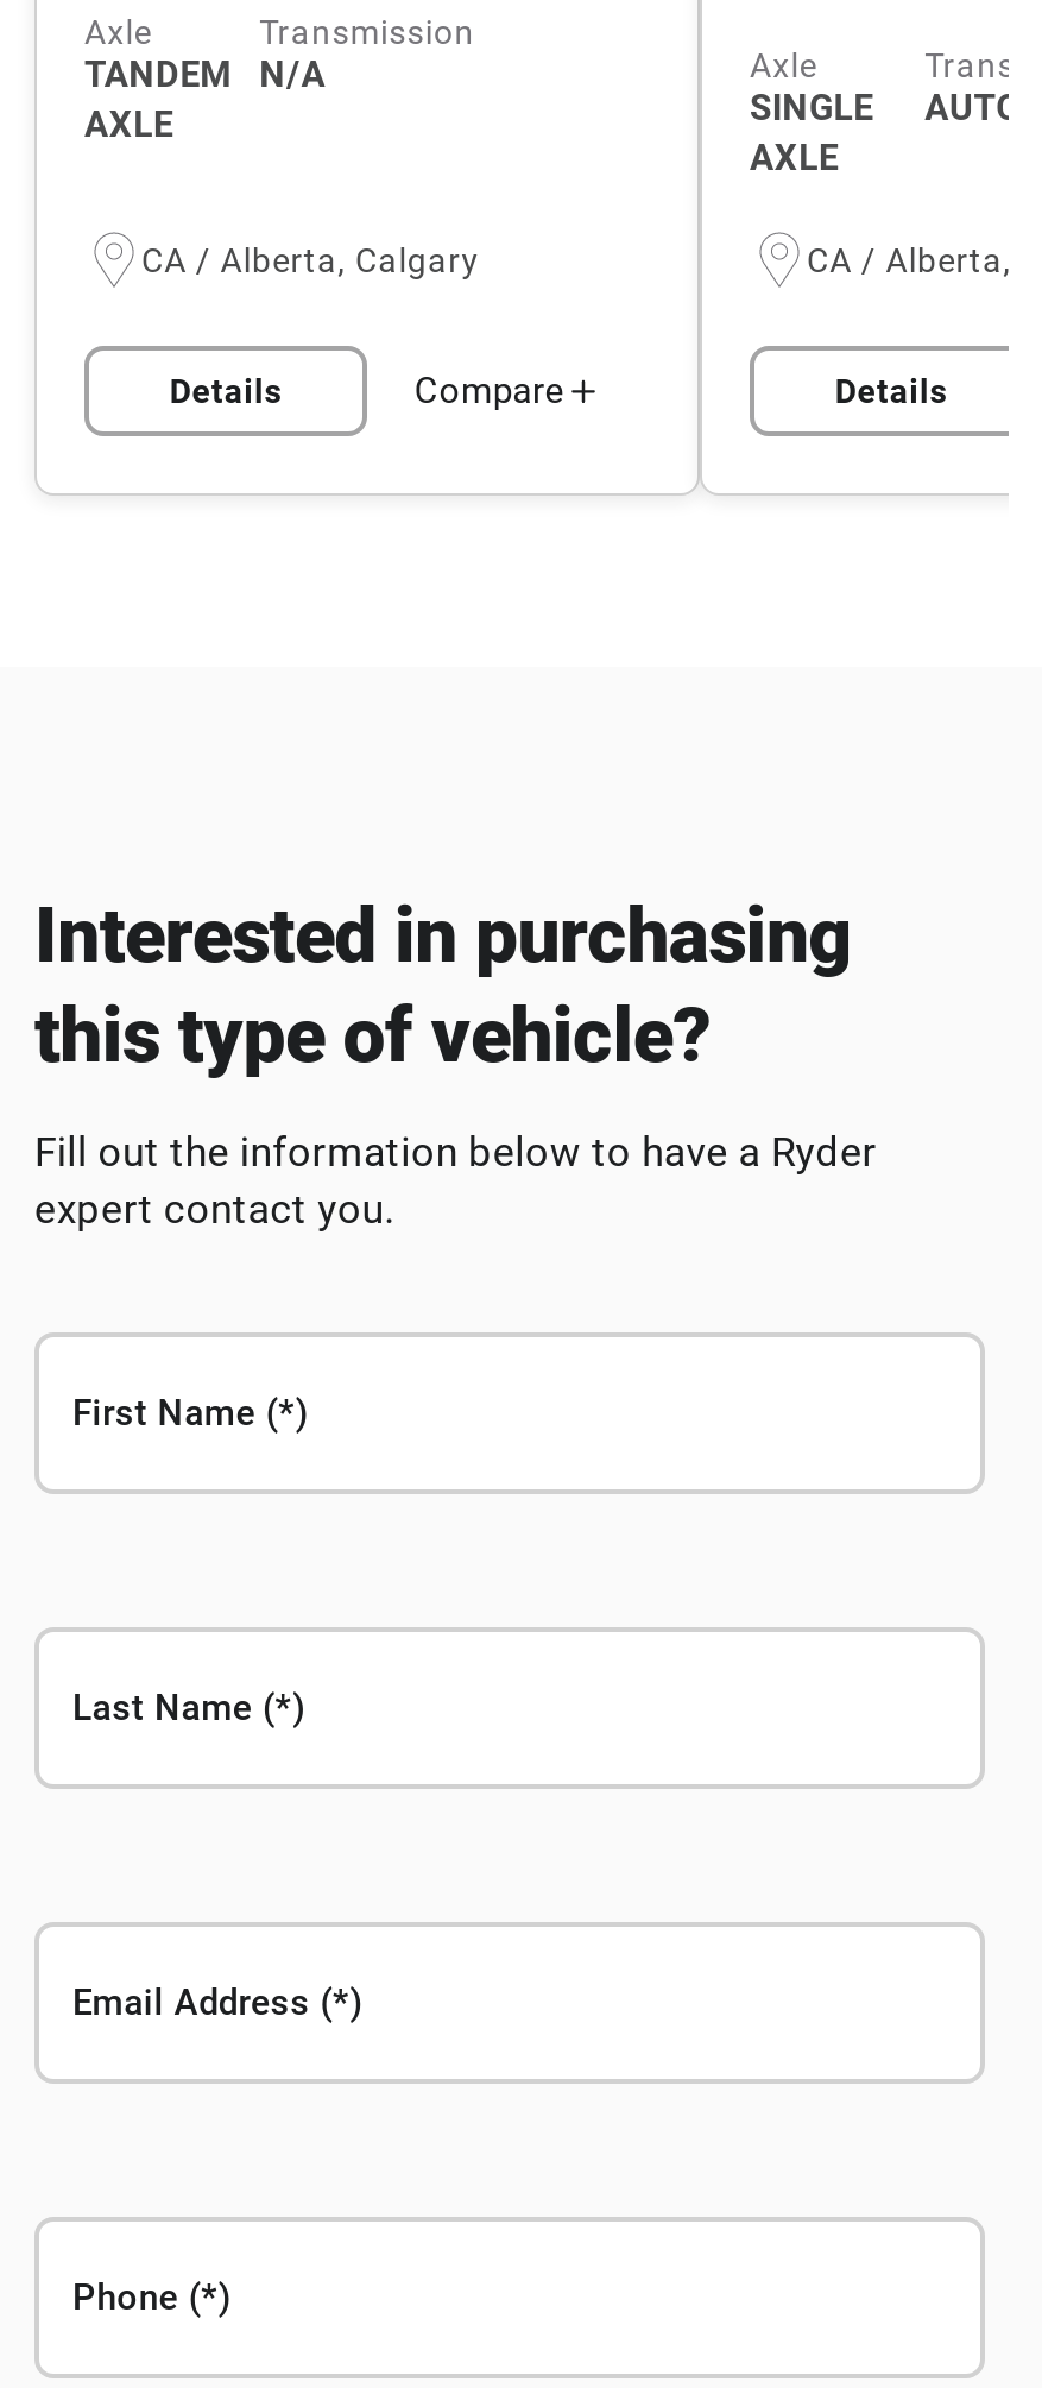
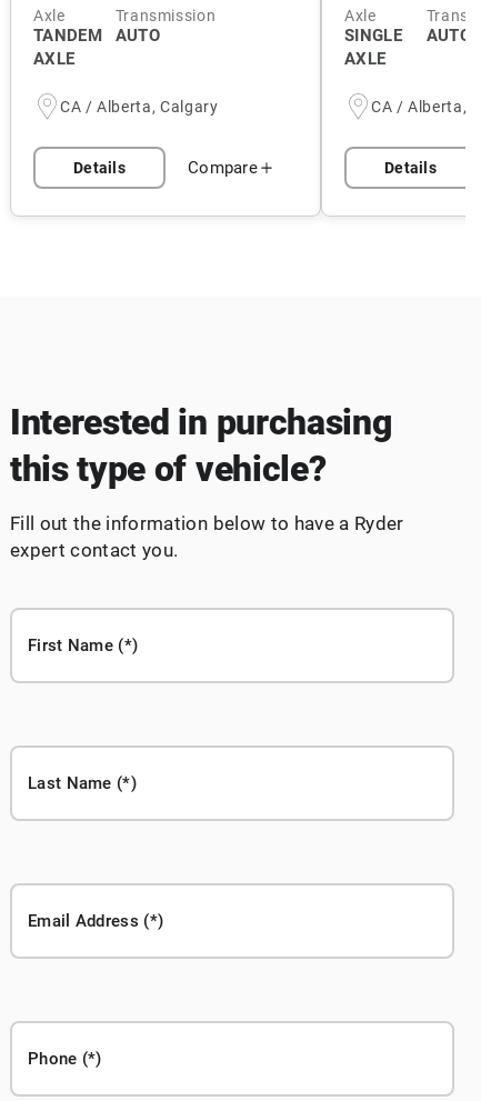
- N/A
+ AUTO
